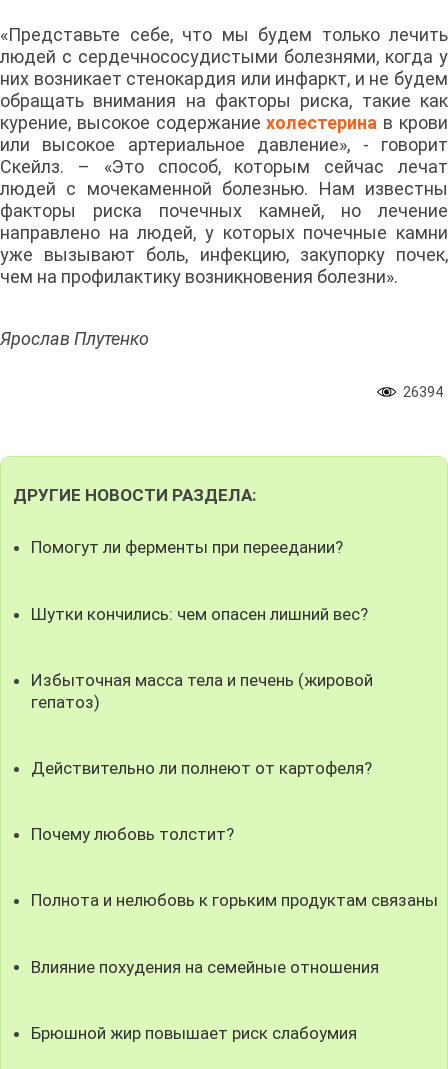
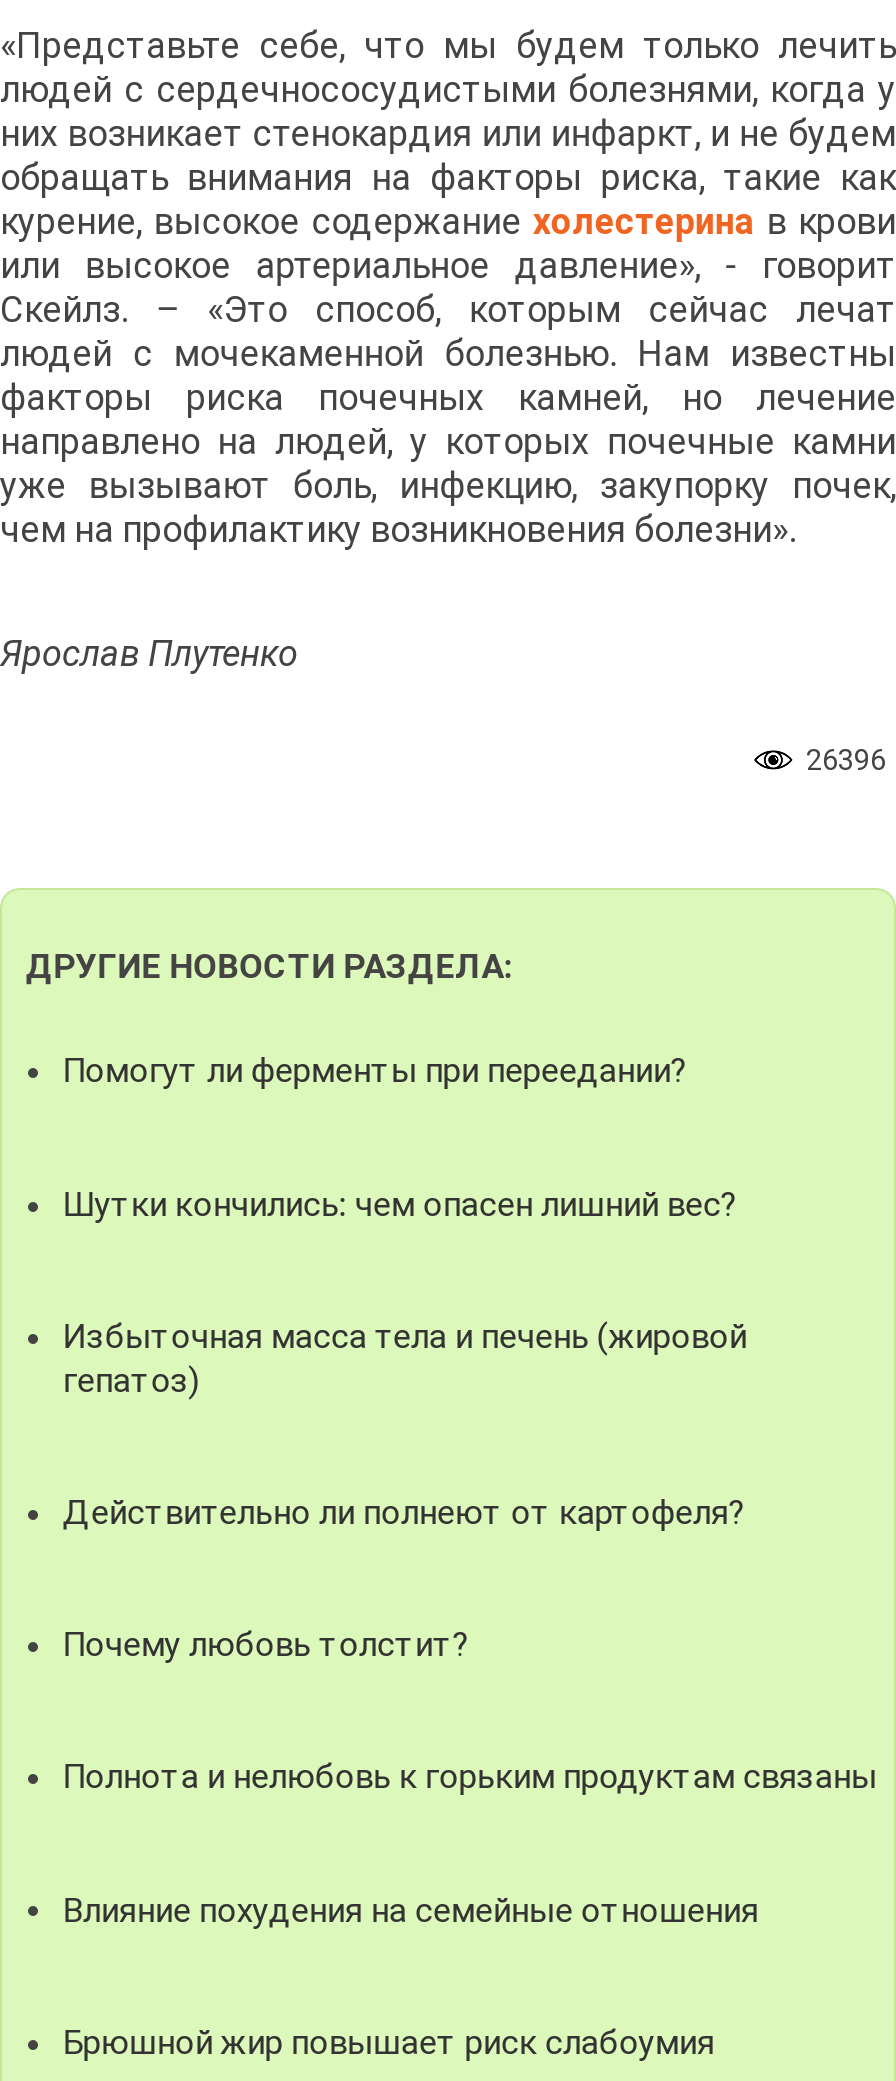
- 26394
+ 26396
